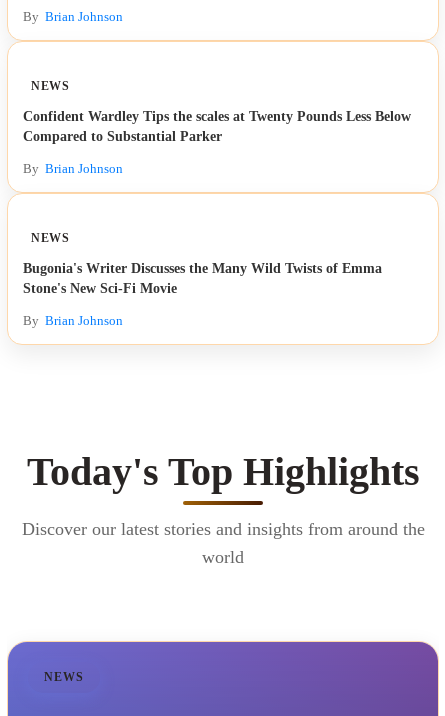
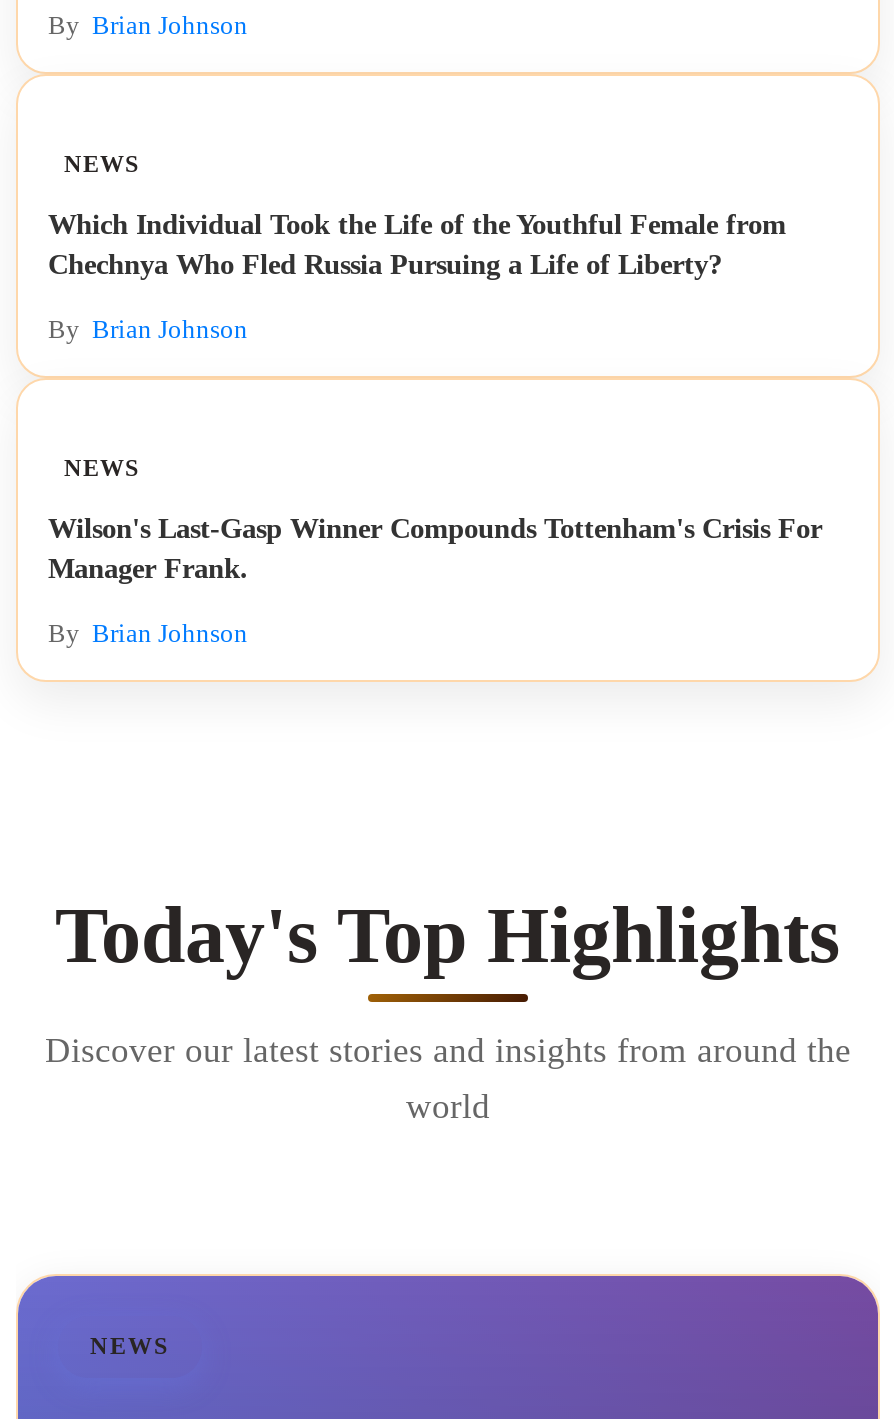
- Confident Wardley Tips the scales at Twenty Pounds Less Below
- Compared to Substantial Parker
+ Which Individual Took the Life of the Youthful Female from
+ Chechnya Who Fled Russia Pursuing a Life of Liberty?

- Bugonia's Writer Discusses the Many Wild Twists of Emma
- Stone's New Sci-Fi Movie
+ Wilson's Last-Gasp Winner Compounds Tottenham's Crisis For
+ Manager Frank.
